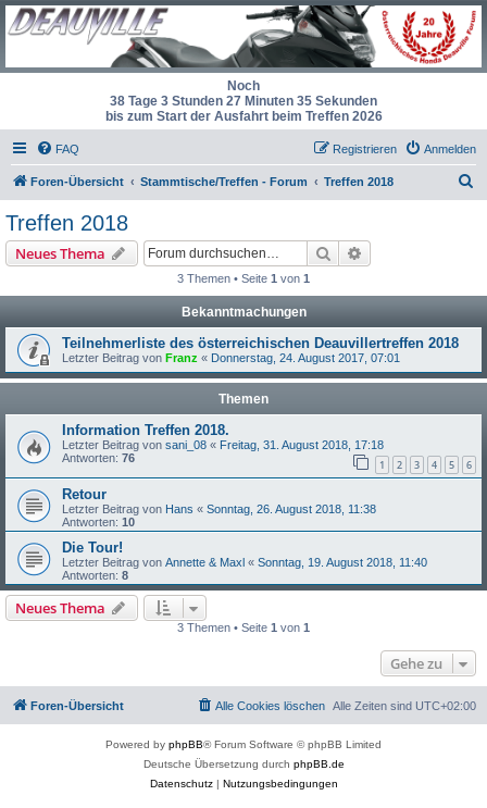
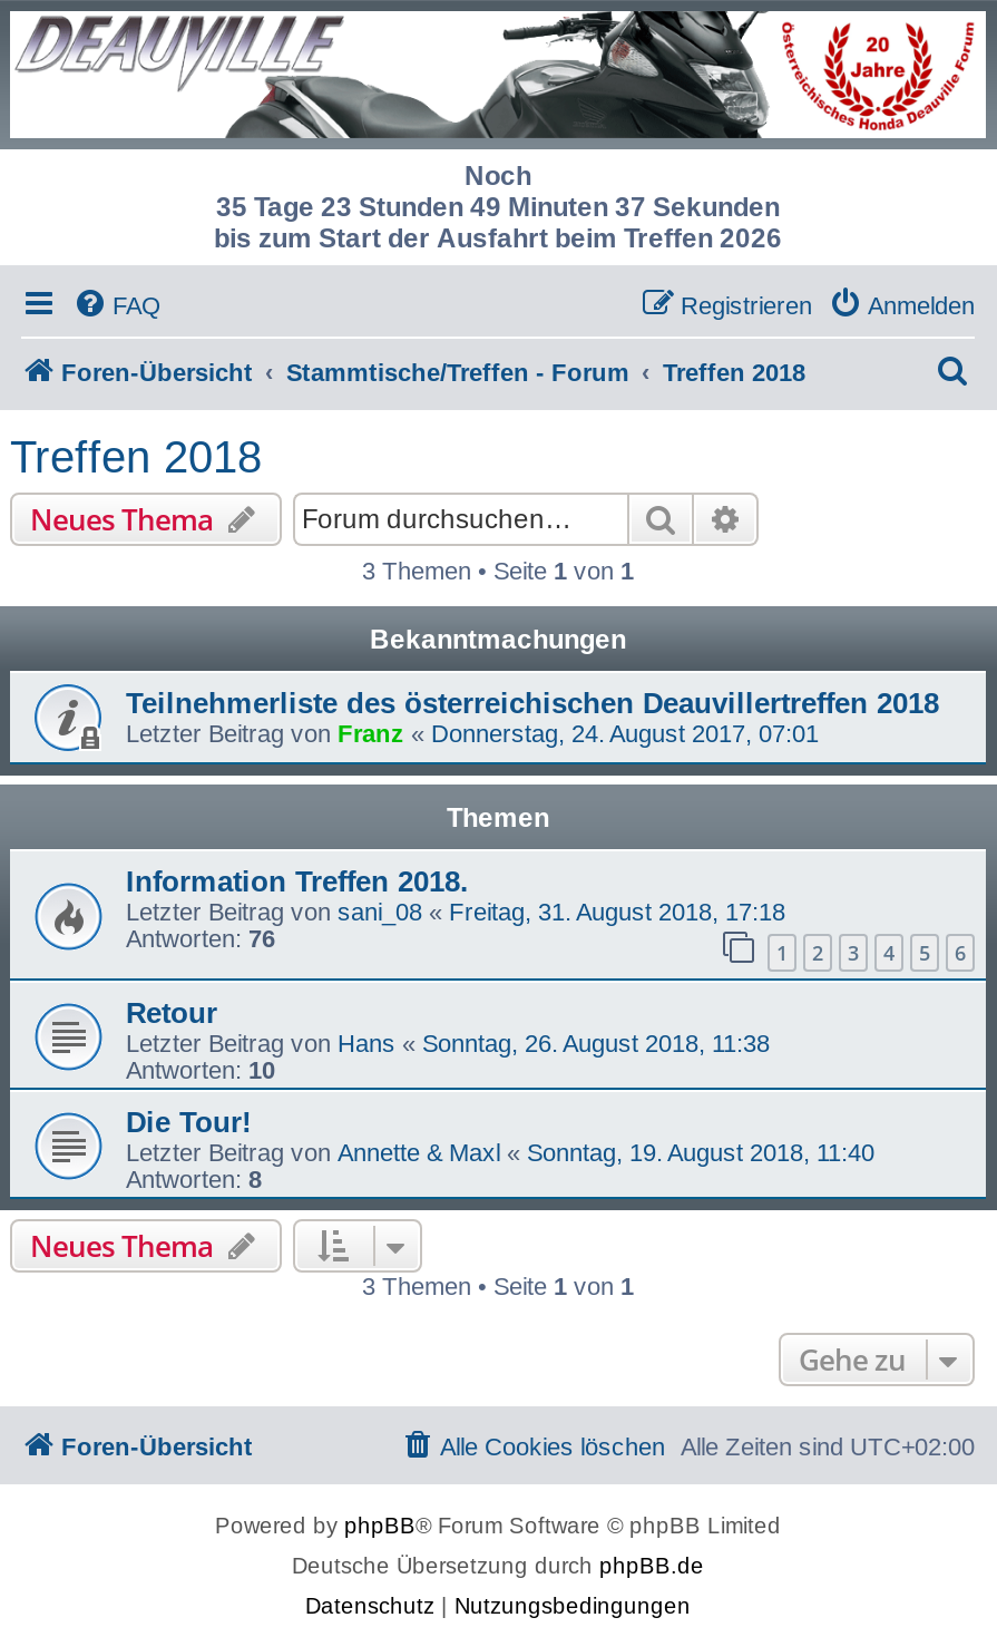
- 38 Tage 3 Stunden 27 Minuten 35 Sekunden
+ 35 Tage 23 Stunden 49 Minuten 37 Sekunden
